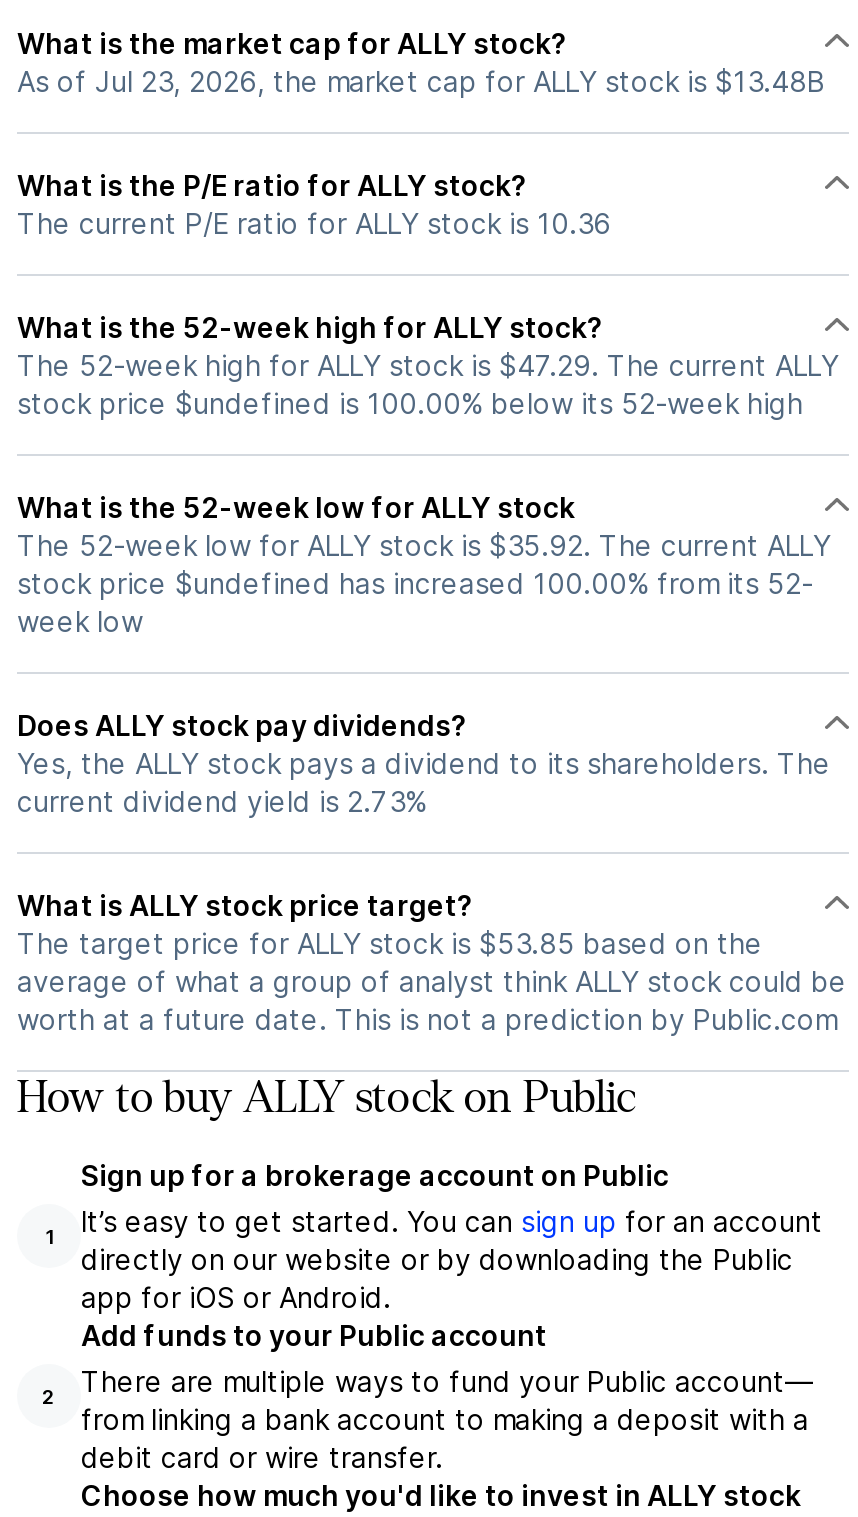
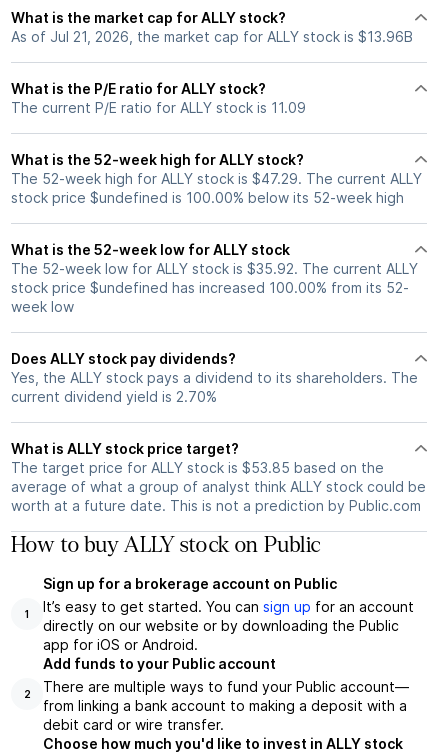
- As of Jul 23, 2026, the market cap for ALLY stock is $13.48B
+ As of Jul 21, 2026, the market cap for ALLY stock is $13.96B

- The current P/E ratio for ALLY stock is 10.36
+ The current P/E ratio for ALLY stock is 11.09

- current dividend yield is 2.73%
+ current dividend yield is 2.70%
